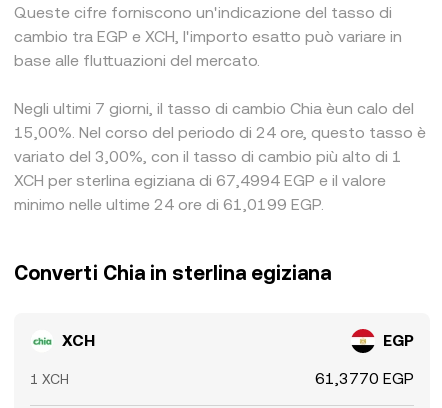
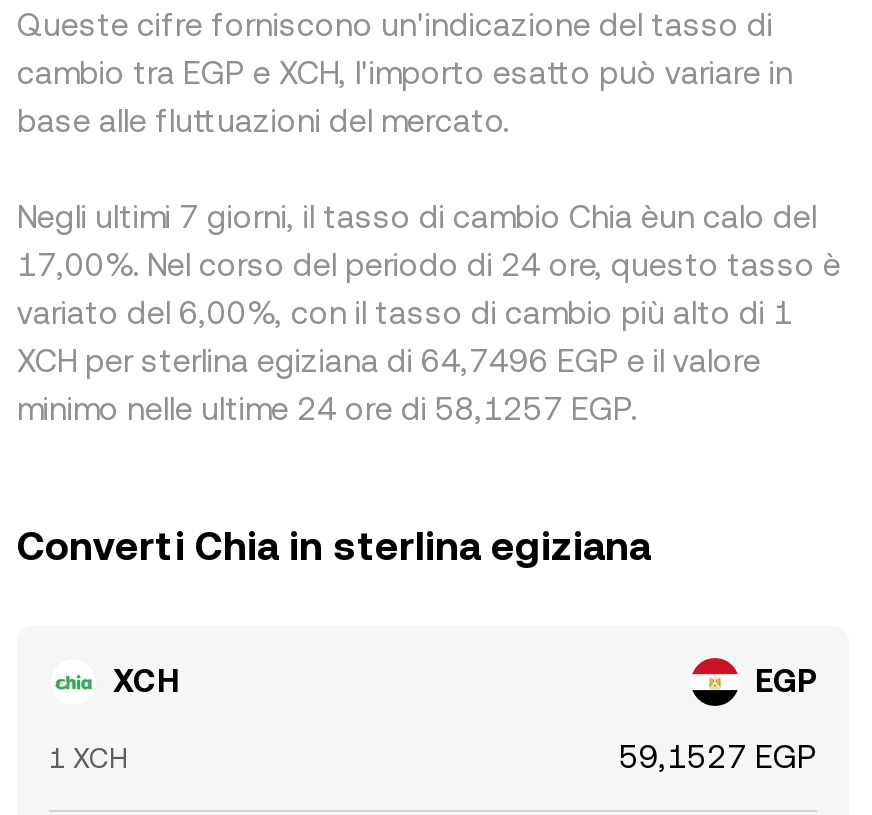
- 15,00%. Nel corso del periodo di 24 ore, questo tasso è
+ 17,00%. Nel corso del periodo di 24 ore, questo tasso è

- variato del 3,00%, con il tasso di cambio più alto di 1
+ variato del 6,00%, con il tasso di cambio più alto di 1

- XCH per sterlina egiziana di 67,4994 EGP e il valore
+ XCH per sterlina egiziana di 64,7496 EGP e il valore

- minimo nelle ultime 24 ore di 61,0199 EGP.
+ minimo nelle ultime 24 ore di 58,1257 EGP.

- 61,3770 EGP
+ 59,1527 EGP
